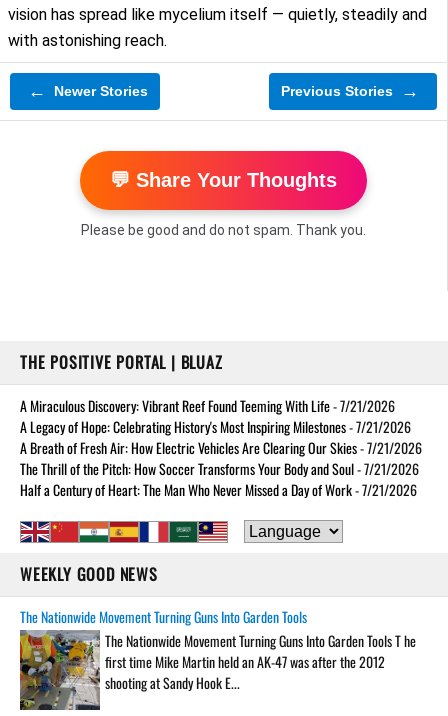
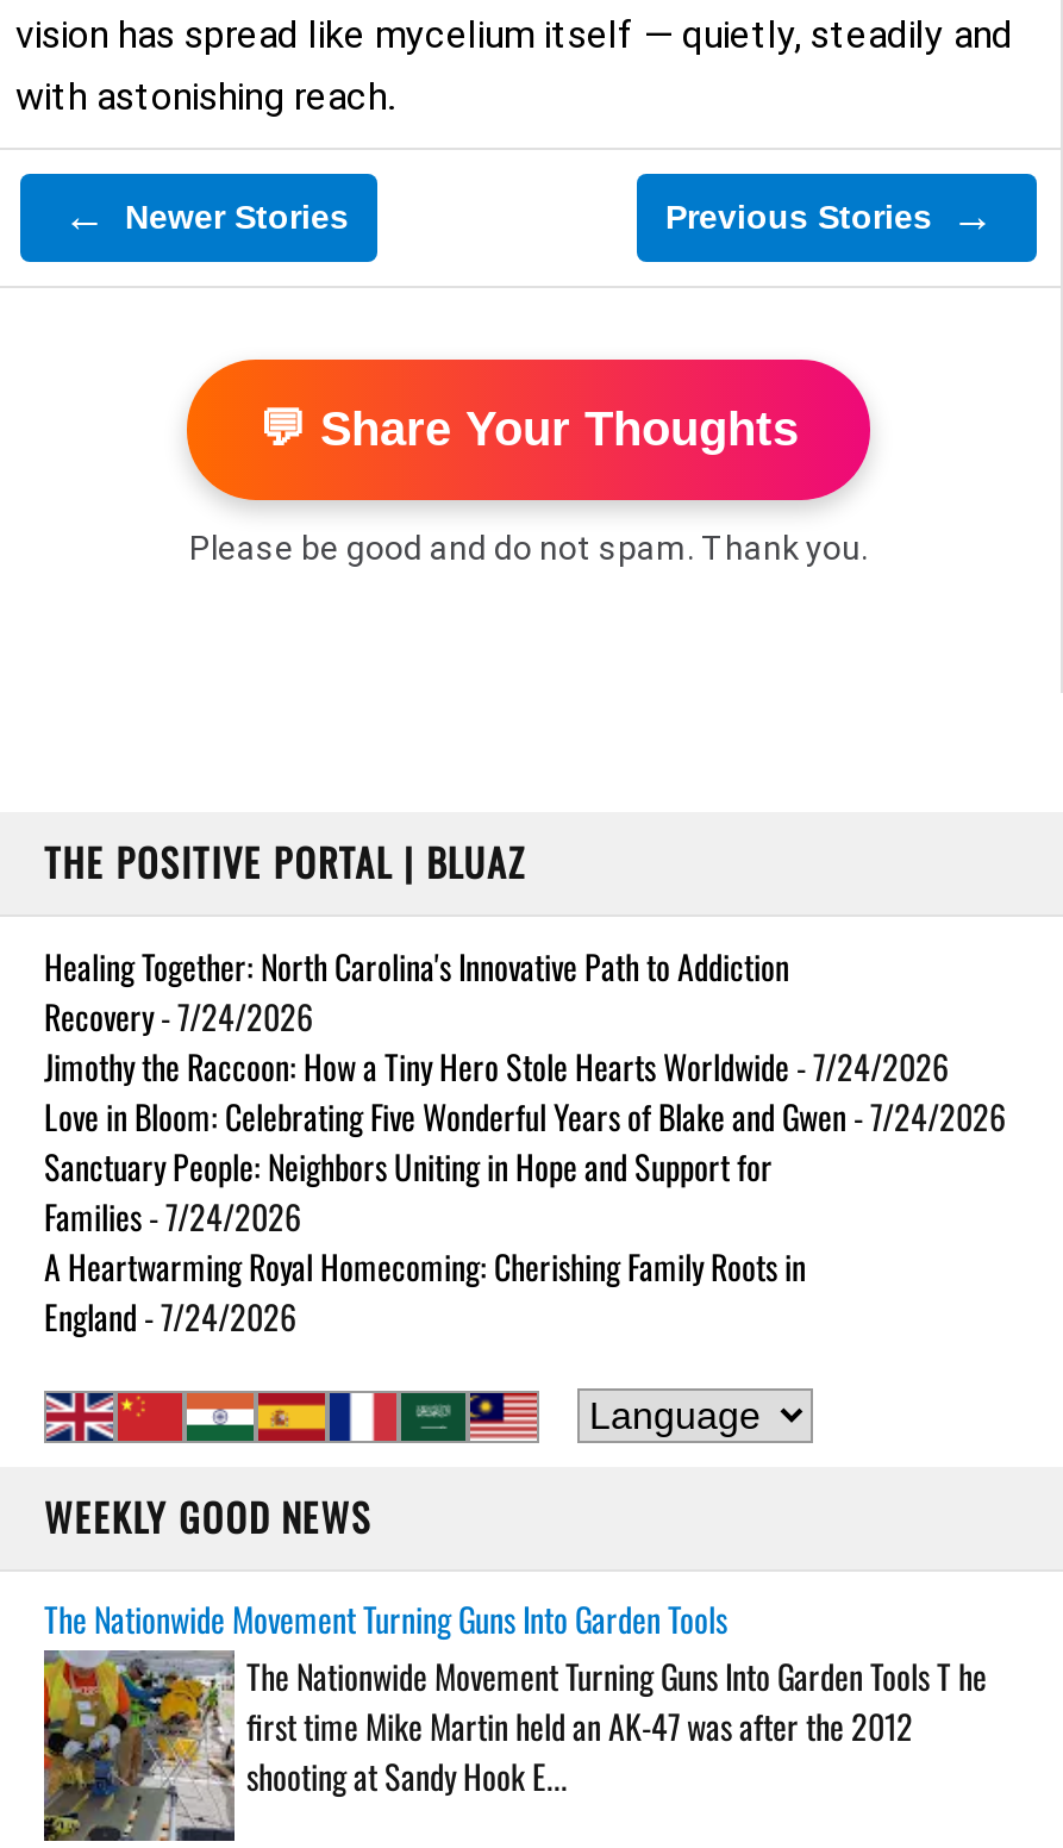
- A Miraculous Discovery: Vibrant Reef Found Teeming With Life - 7/21/2026
- A Legacy of Hope: Celebrating History's Most Inspiring Milestones - 7/21/2026
- A Breath of Fresh Air: How Electric Vehicles Are Clearing Our Skies - 7/21/2026
- The Thrill of the Pitch: How Soccer Transforms Your Body and Soul - 7/21/2026
- Half a Century of Heart: The Man Who Never Missed a Day of Work - 7/21/2026
+ Healing Together: North Carolina's Innovative Path to Addiction
+ Recovery- 7/24/2026
+ Jimothy the Raccoon: How a Tiny Hero Stole Hearts Worldwide - 7/24/2026
+ Love in Bloom: Celebrating Five Wonderful Years of Blake and Gwen - 7/24/2026
+ Sanctuary People: Neighbors Uniting in Hope and Support for
+ Families- 7/24/2026
+ A Heartwarming Royal Homecoming: Cherishing Family Roots in
+ England - 7/24/2026
